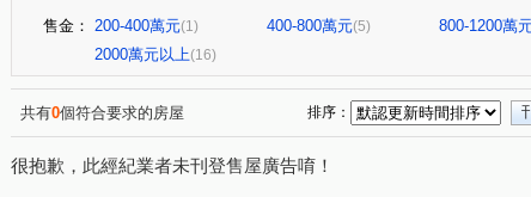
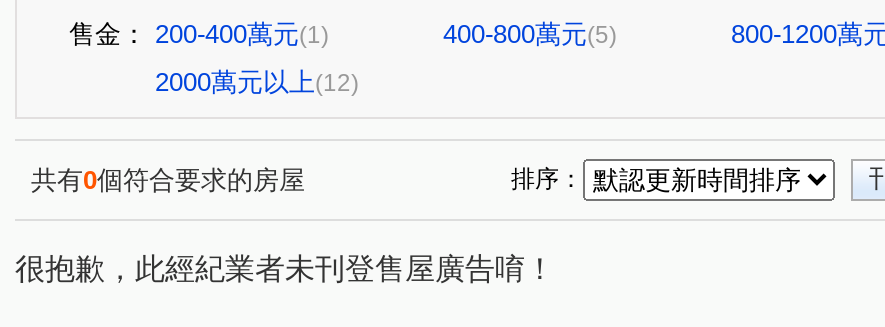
- 2000萬元以上(16)
+ 2000萬元以上(12)
